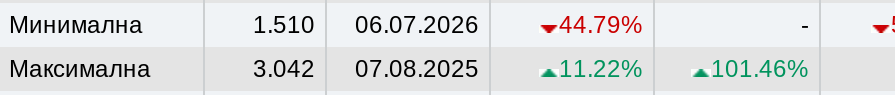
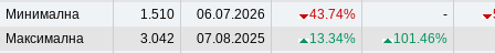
- 44.79%
+ 43.74%

- 11.22%
+ 13.34%
